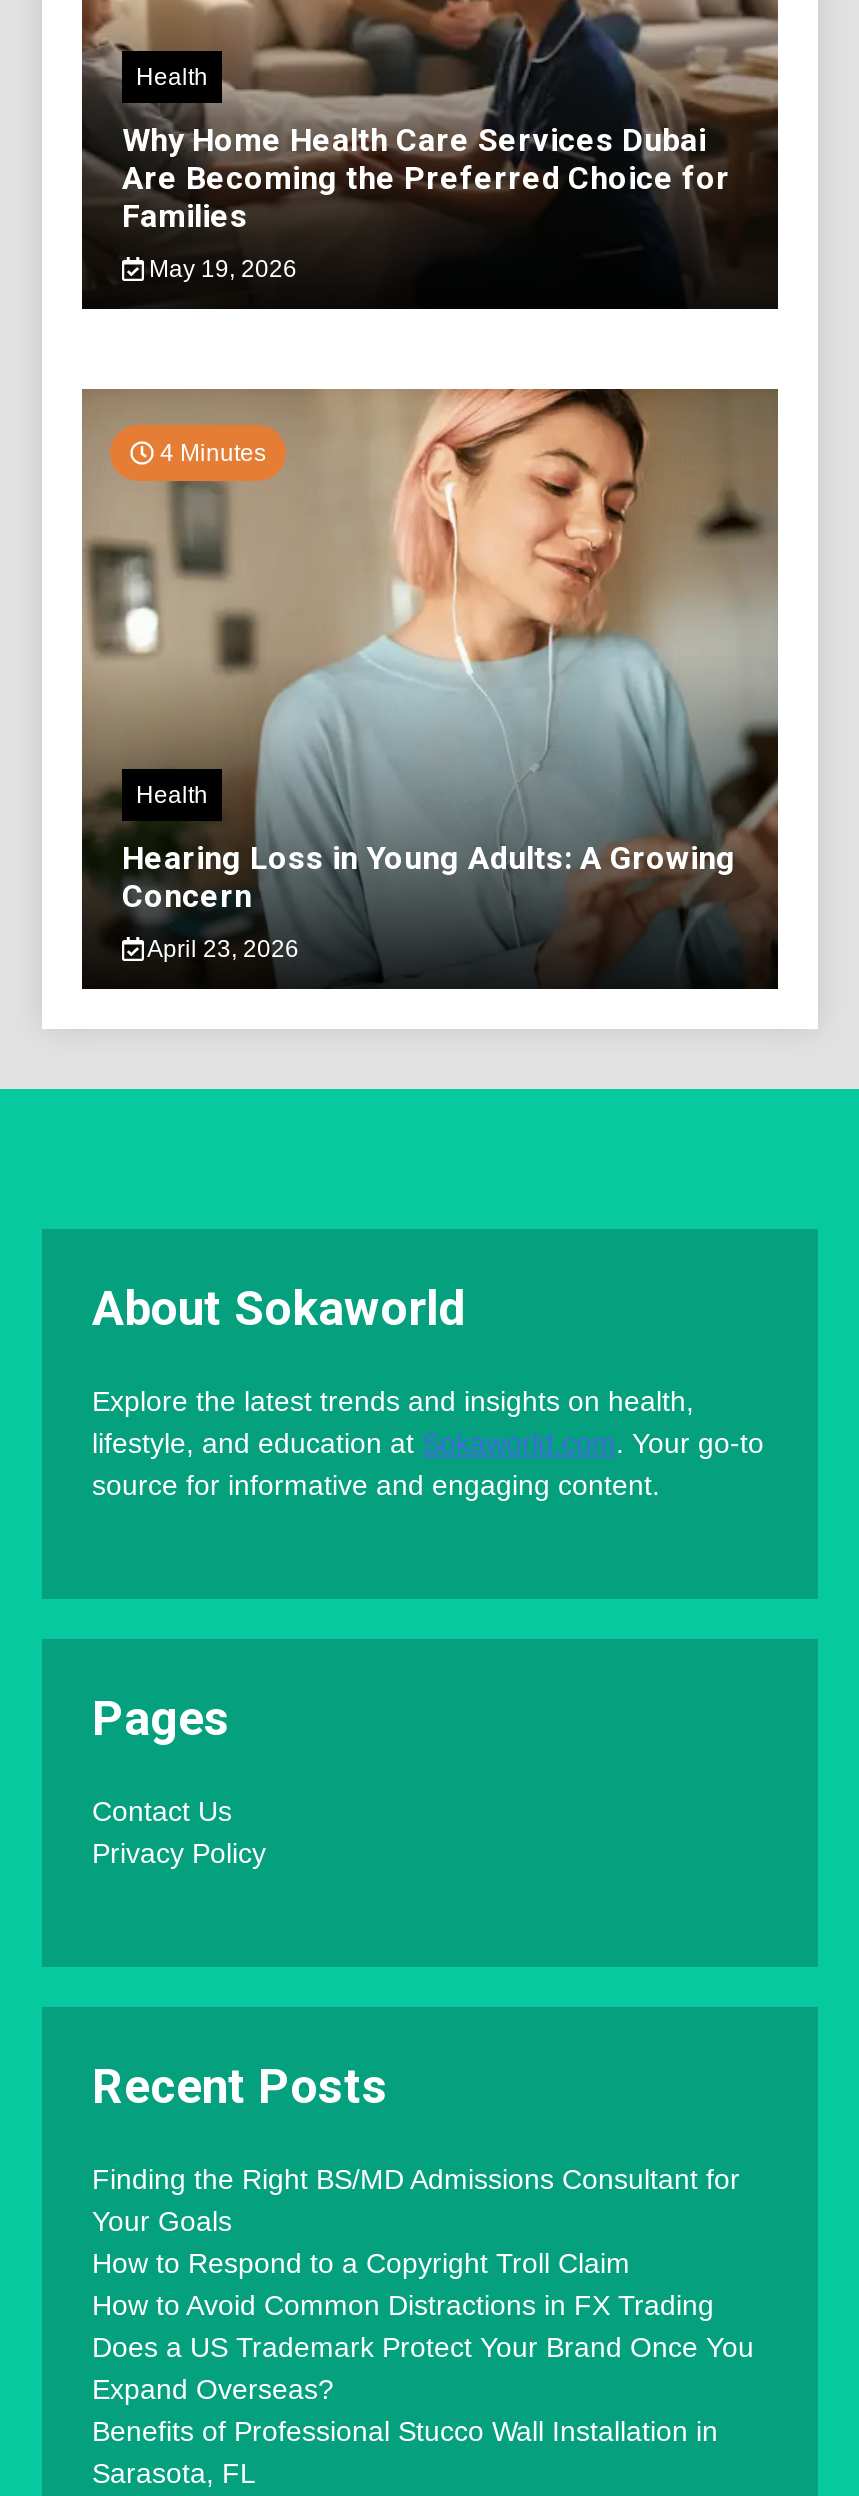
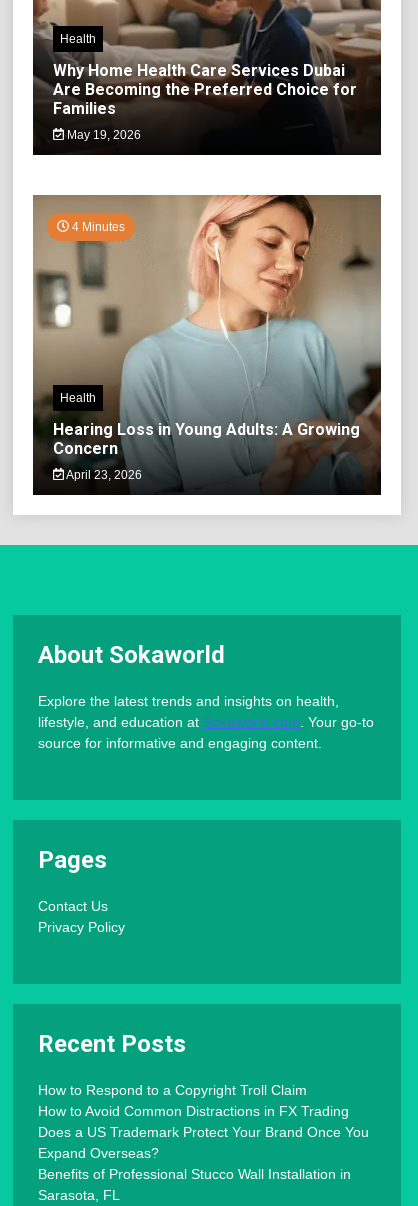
- Finding the Right BS/MD Admissions Consultant for
- Your Goals
